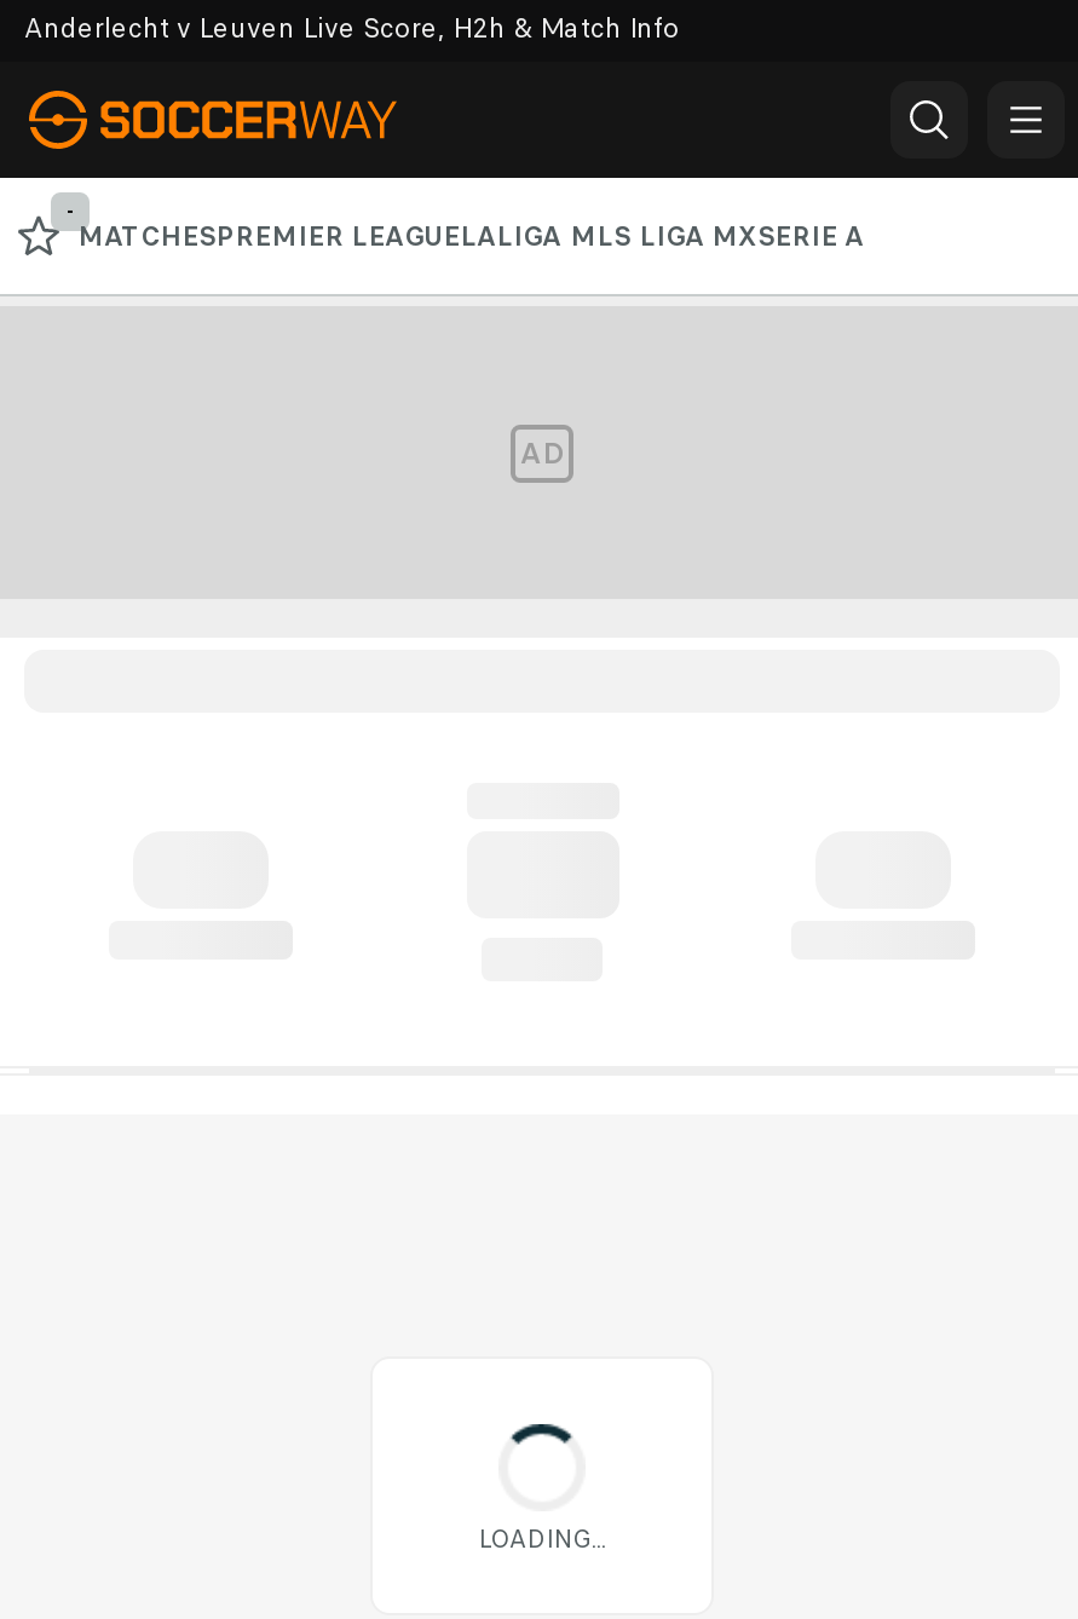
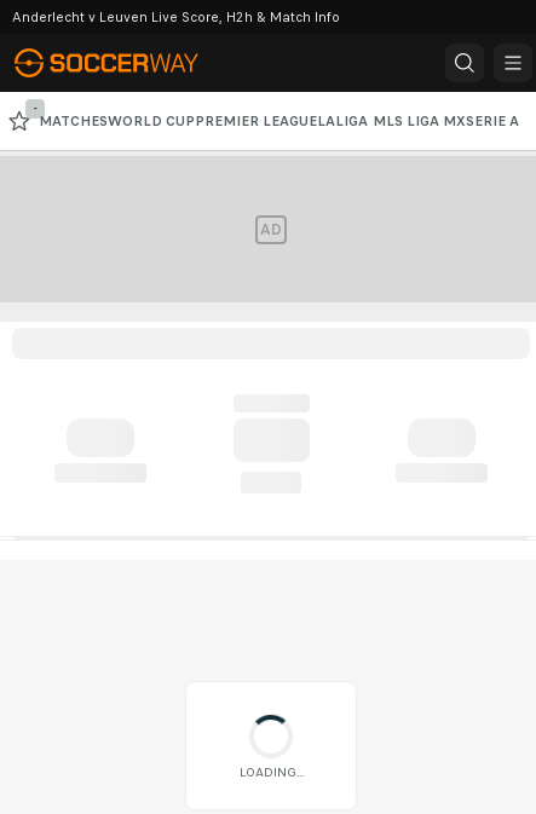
- MATCHESPREMIER LEAGUELALIGA MLS LIGA MXSERIE A
+ MATCHESWORLD CUP PREMIER LEAGUELALIGA MLS LIGA MXSERIE A
